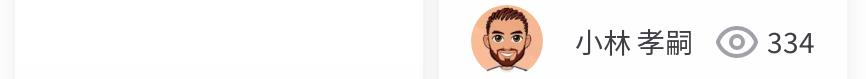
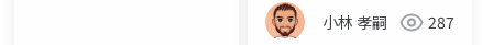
- 小林 孝嗣 334
+ 小林 孝嗣 287
